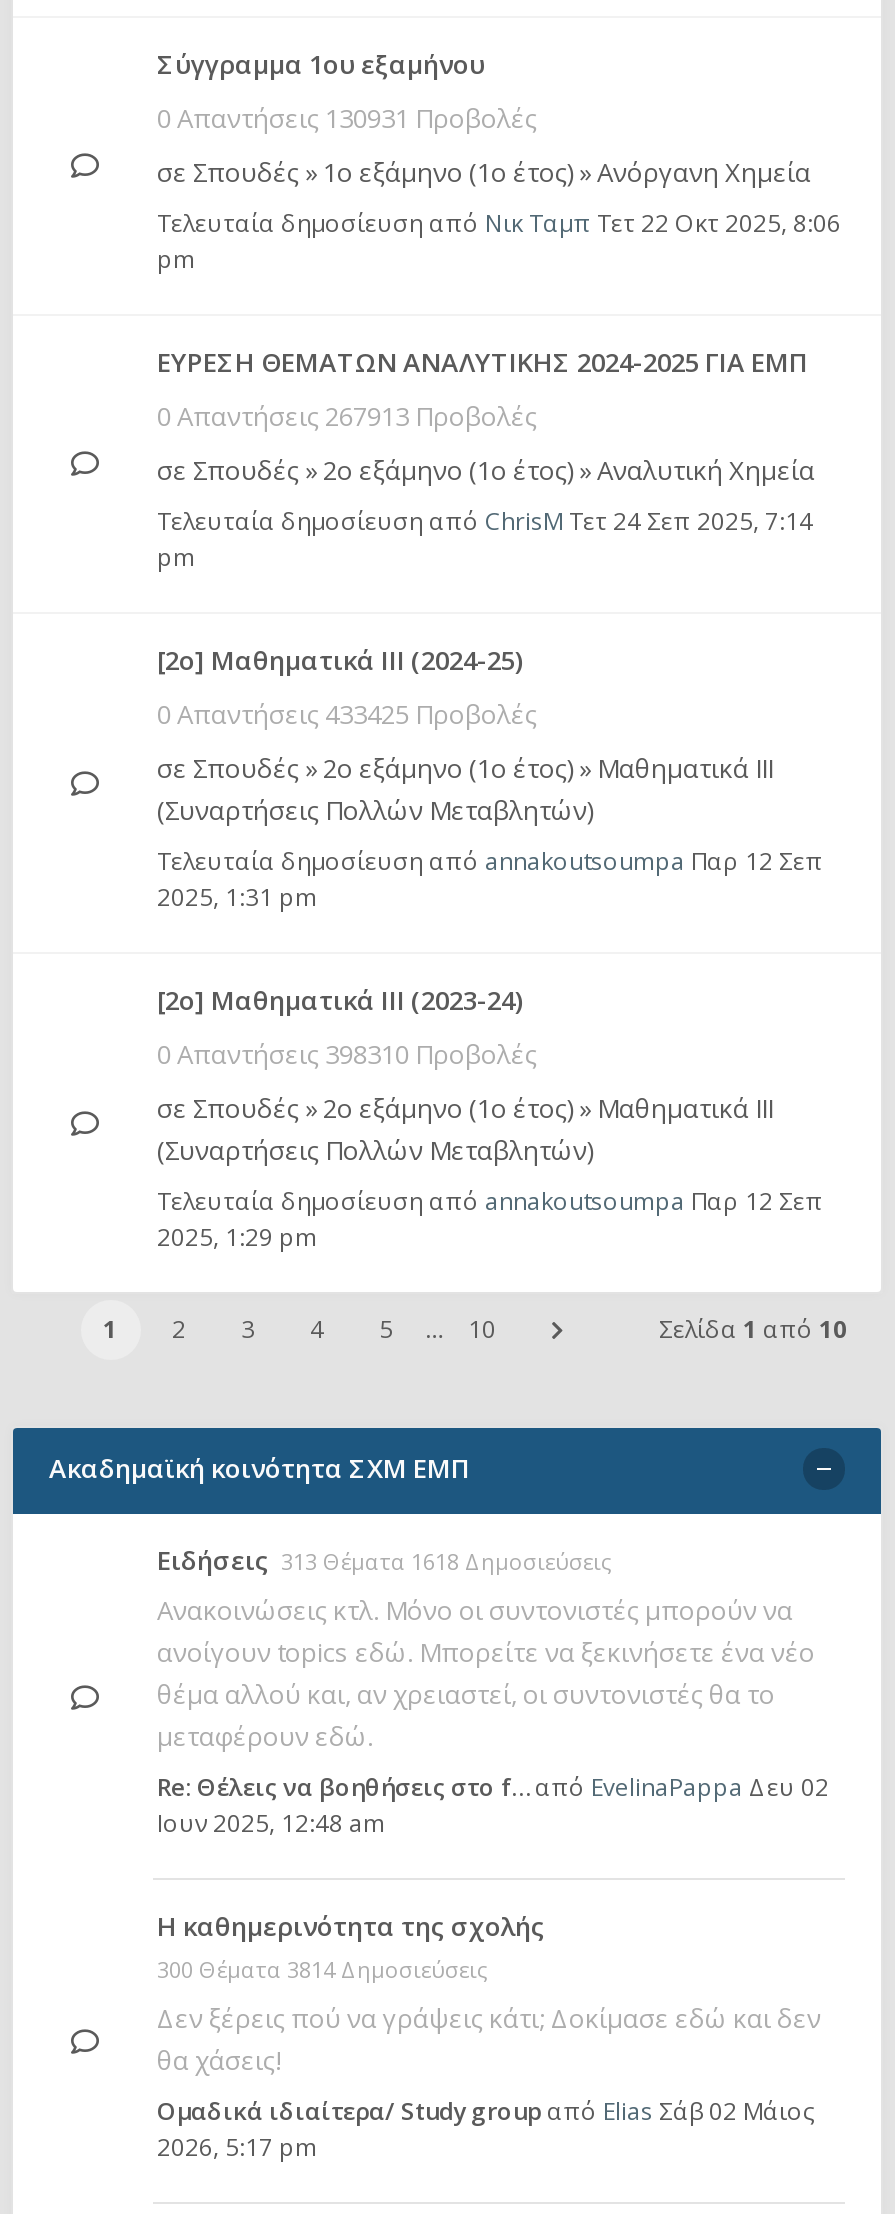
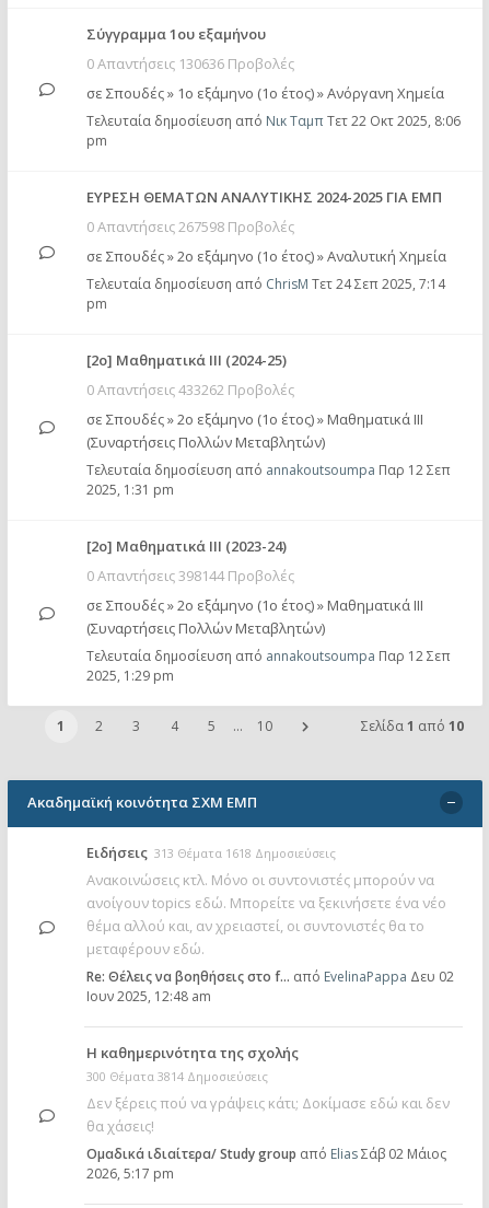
- 0 Απαντήσεις 130931 Προβολές
+ 0 Απαντήσεις 130636 Προβολές

- 0 Απαντήσεις 267913 Προβολές
+ 0 Απαντήσεις 267598 Προβολές

- 0 Απαντήσεις 433425 Προβολές
+ 0 Απαντήσεις 433262 Προβολές

- 0 Απαντήσεις 398310 Προβολές
+ 0 Απαντήσεις 398144 Προβολές
